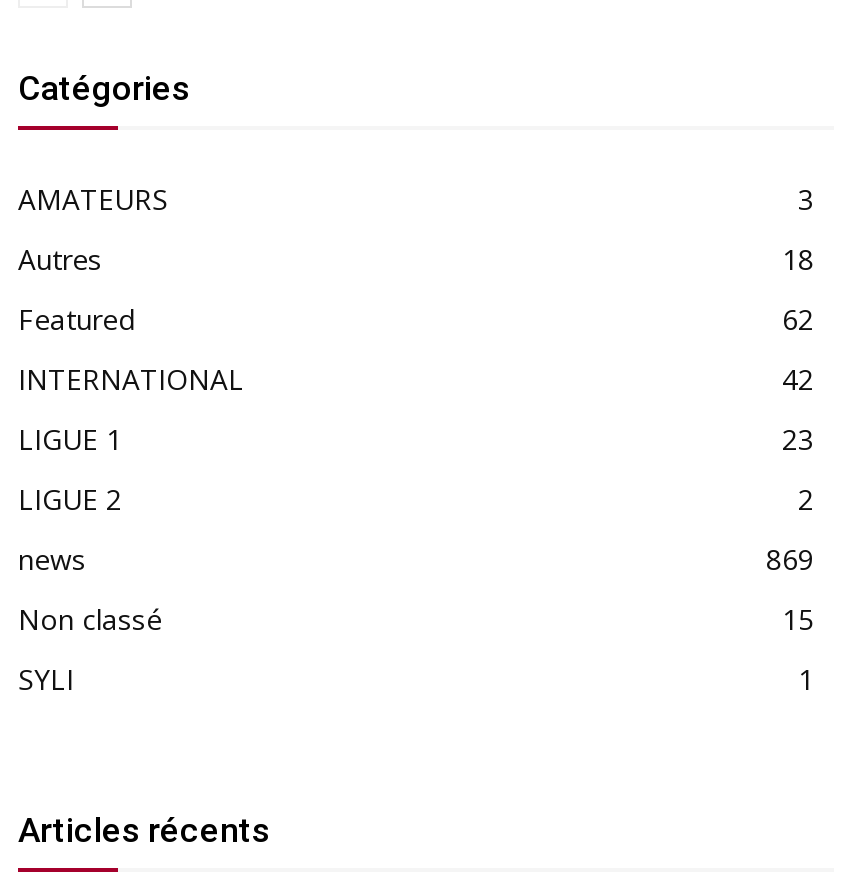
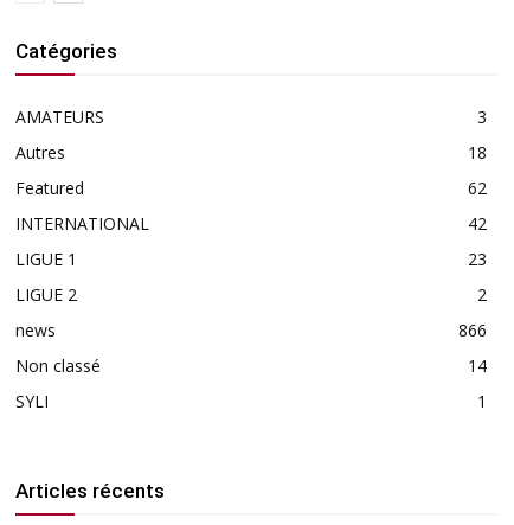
- 869
+ 866

- 15
+ 14
